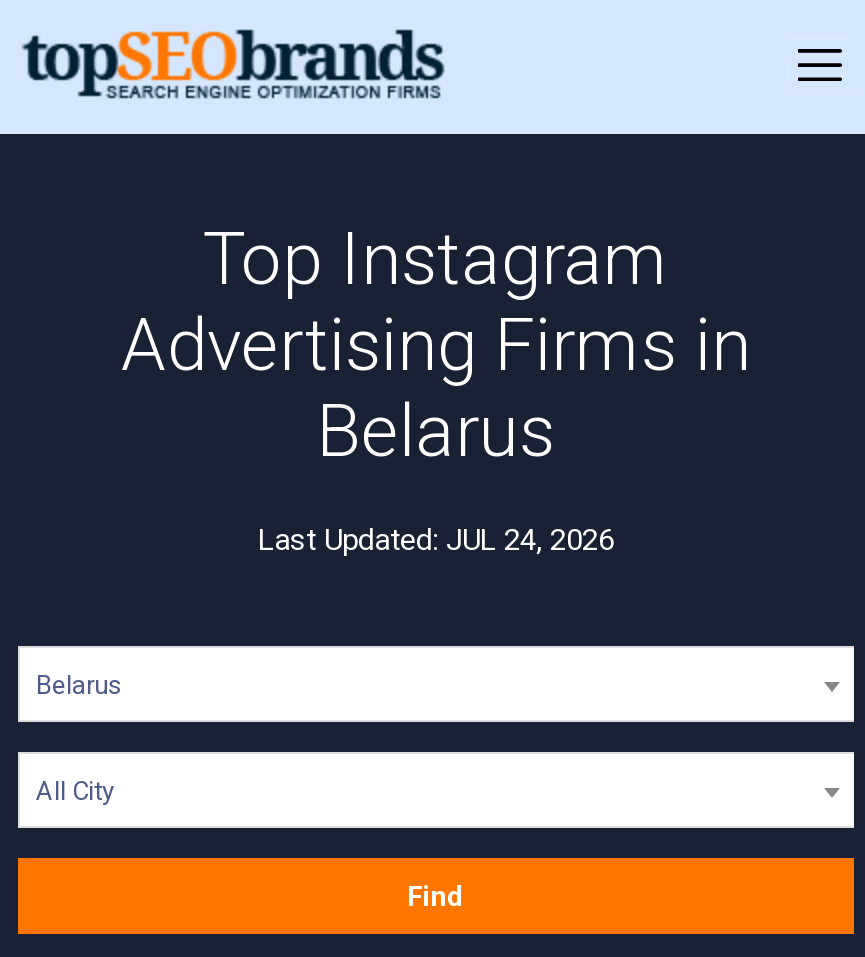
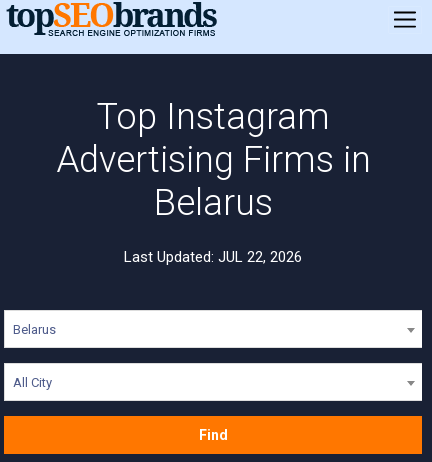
- Last Updated: JUL 24, 2026
+ Last Updated: JUL 22, 2026
